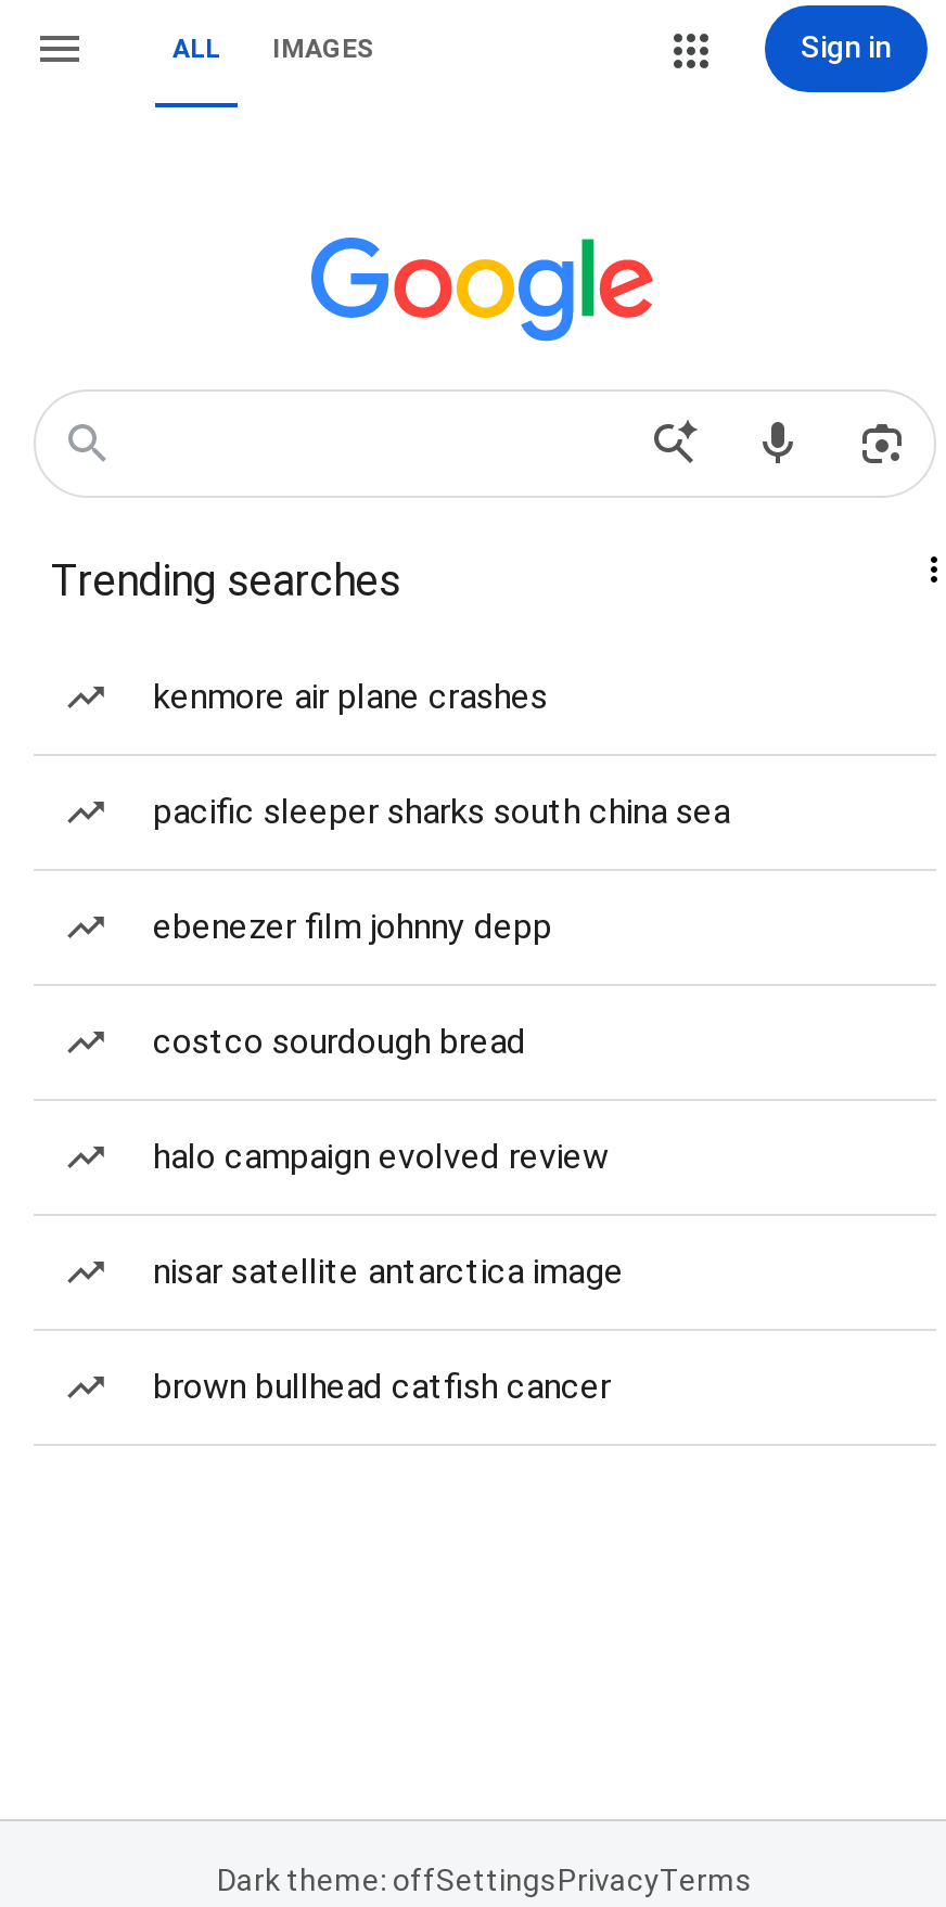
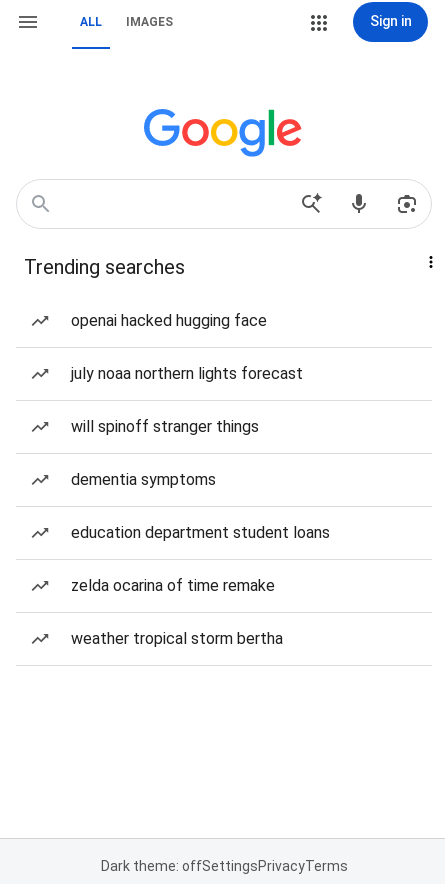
- kenmore air plane crashes
+ openai hacked hugging face

- pacific sleeper sharks south china sea
+ july noaa northern lights forecast

- ebenezer film johnny depp
+ will spinoff stranger things

- costco sourdough bread
+ dementia symptoms

- halo campaign evolved review
+ education department student loans

- nisar satellite antarctica image
+ zelda ocarina of time remake

- brown bullhead catfish cancer
+ weather tropical storm bertha
